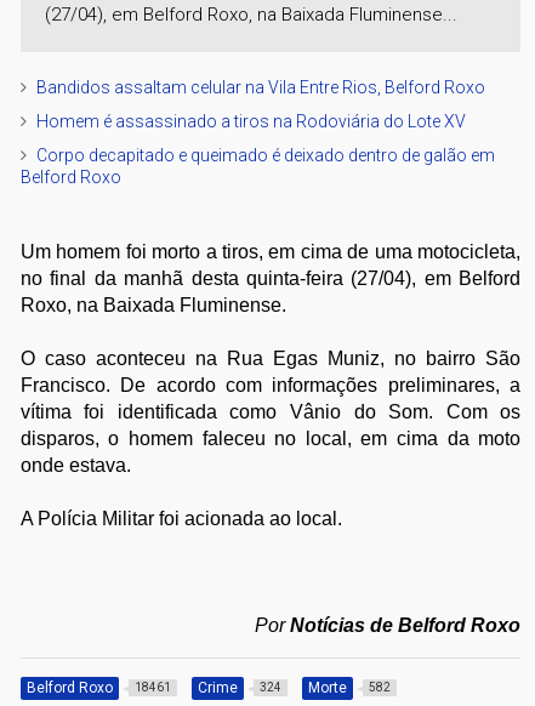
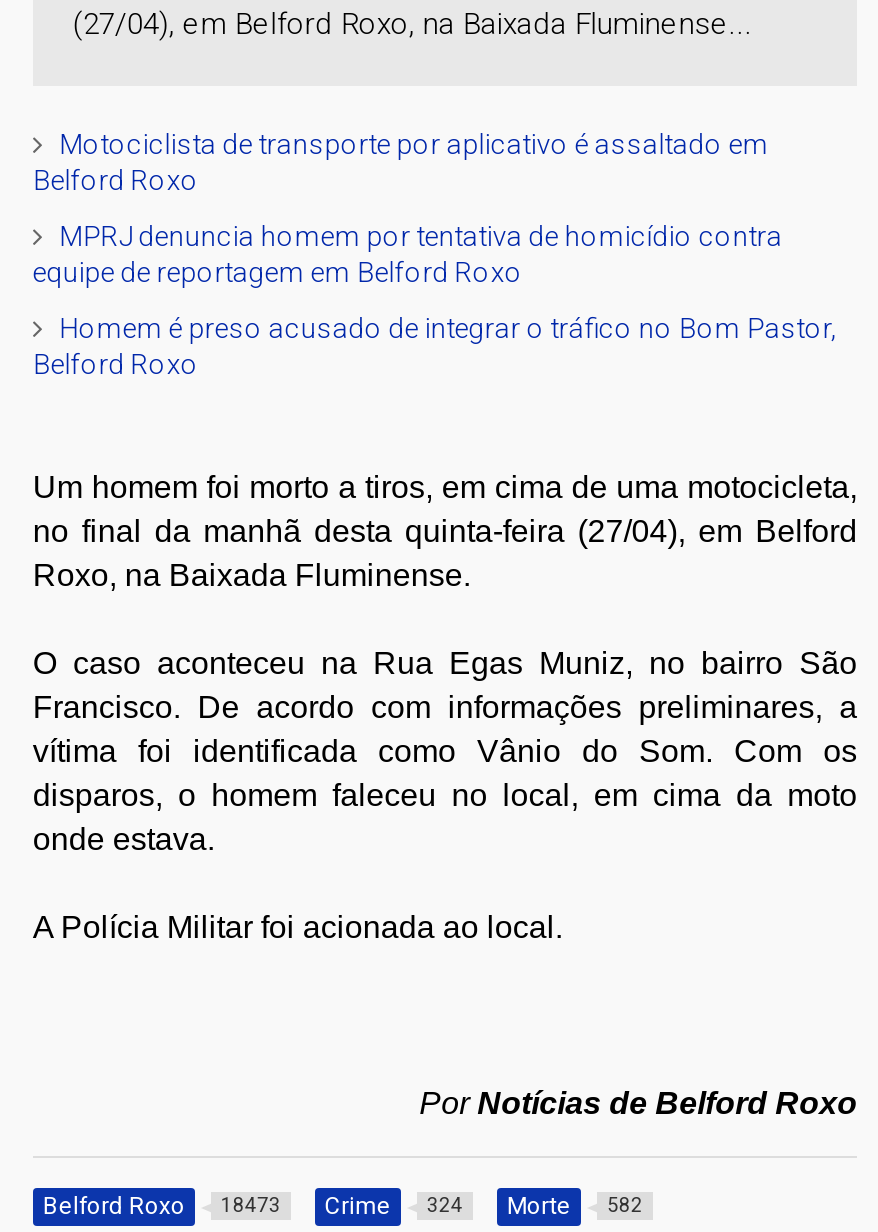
- Bandidos assaltam celular na Vila Entre Rios, Belford Roxo
+ Motociclista de transporte por aplicativo é assaltado em
+ Belford Roxo

- Homem é assassinado a tiros na Rodoviária do Lote XV
+ MPRJ denuncia homem por tentativa de homicídio contra
+ equipe de reportagem em Belford Roxo

- Corpo decapitado e queimado é deixado dentro de galão em
+ Homem é preso acusado de integrar o tráfico no Bom Pastor,

- Belford Roxo 18461 Crime 324 Morte 582
+ Belford Roxo 18473 Crime 324 Morte 582
